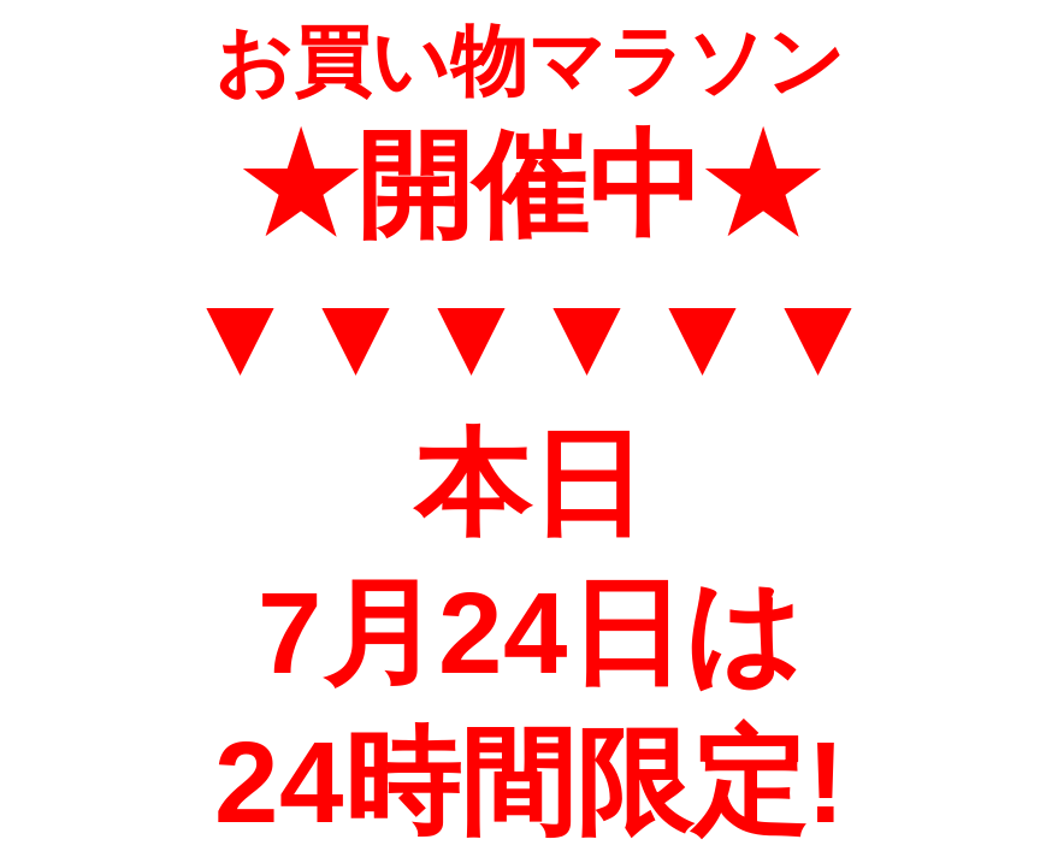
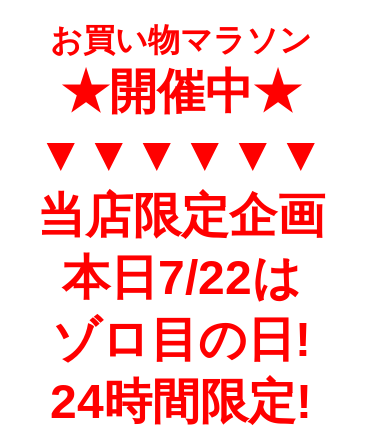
- 本日
- 7月24日は
+ 当店限定企画
+ 本日7/22は
+ ゾロ目の日!
